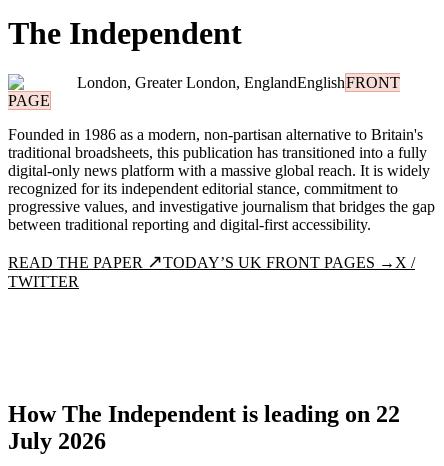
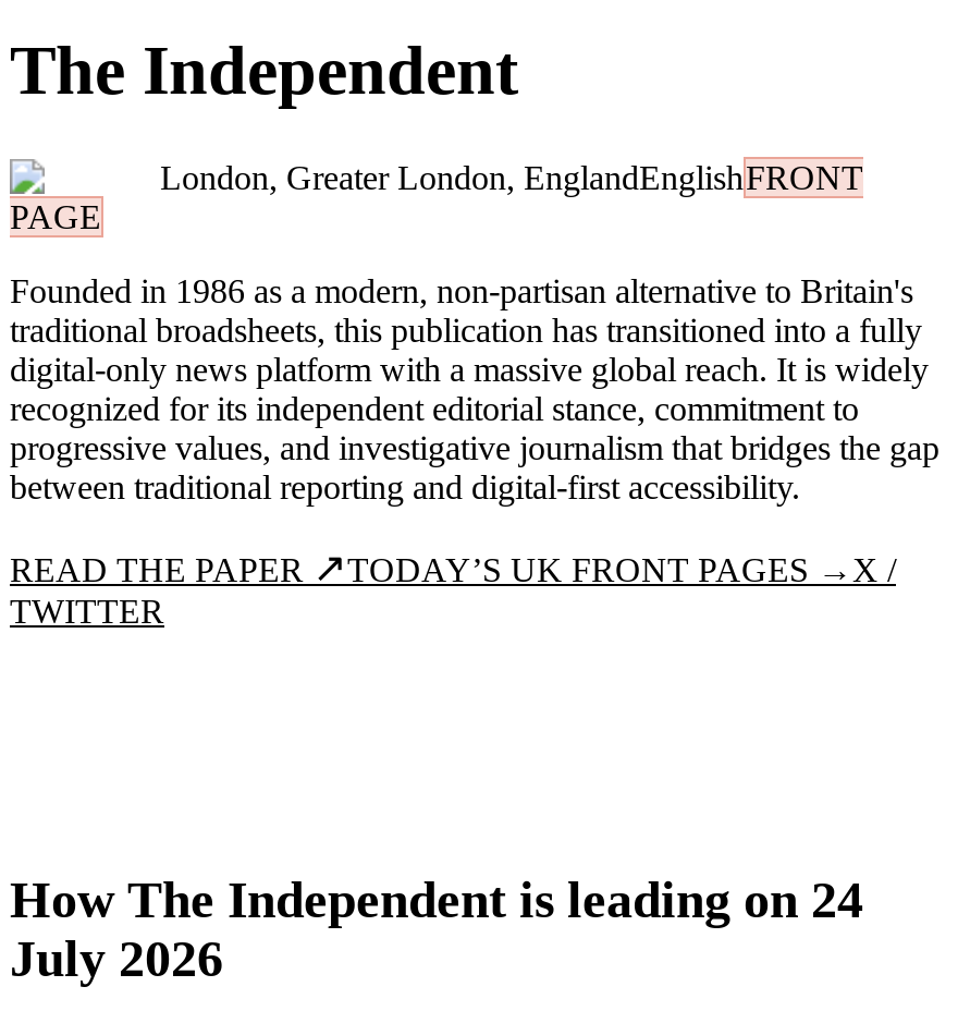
- How The Independent is leading on 22
+ How The Independent is leading on 24
